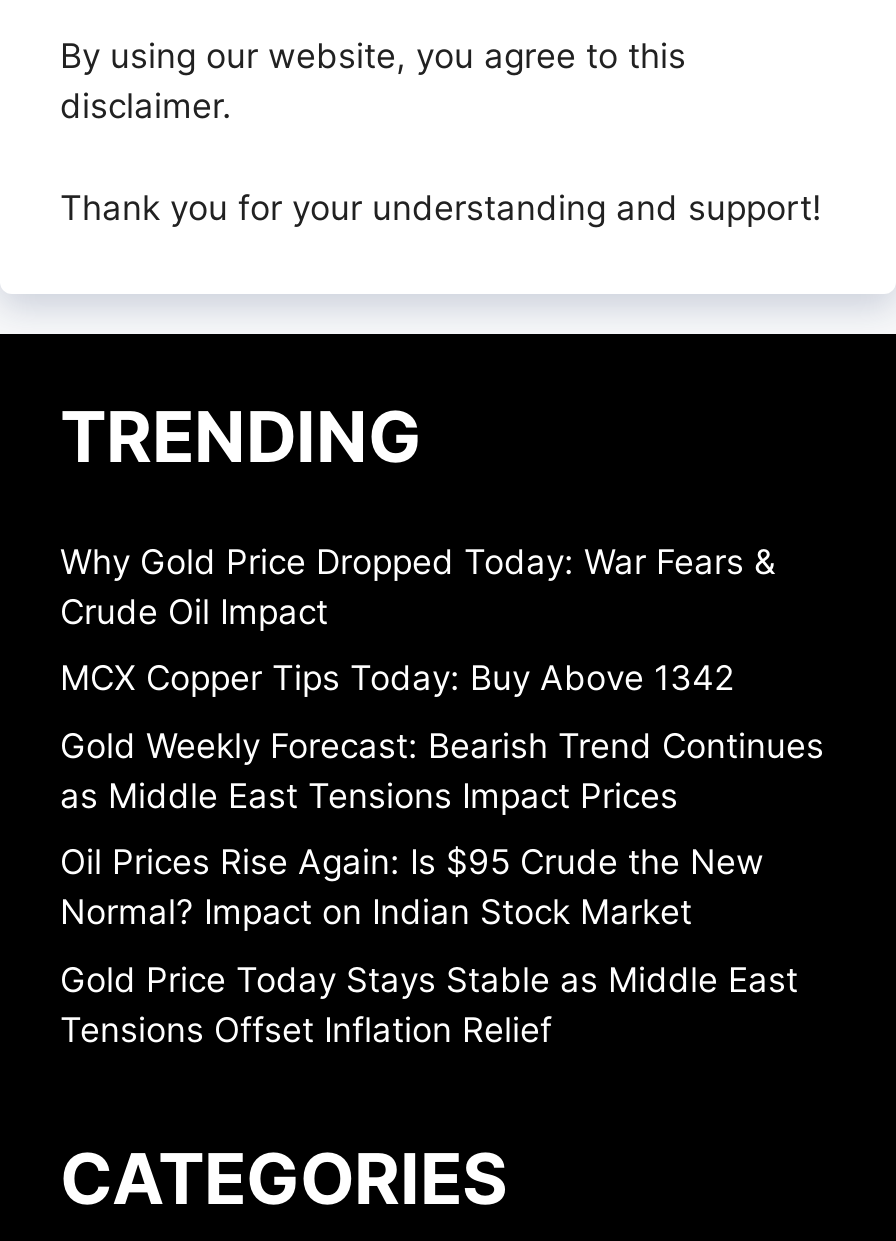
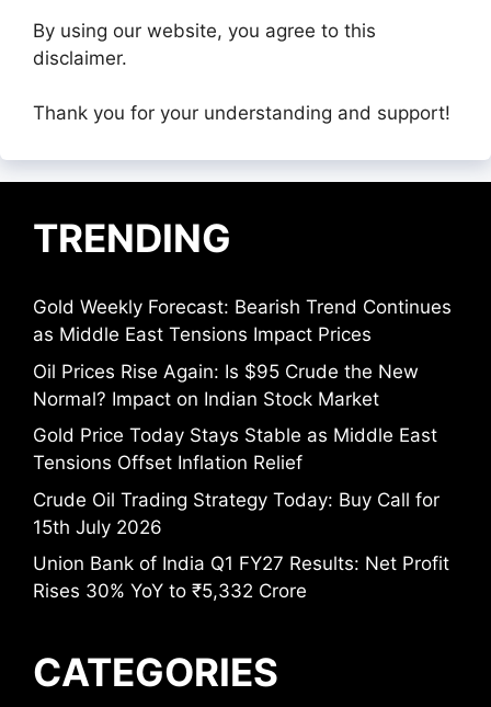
- Why Gold Price Dropped Today: War Fears &
- Crude Oil Impact
- MCX Copper Tips Today: Buy Above 1342

moved up: Gold Weekly Forecast: Bearish Trend Continues | as Middle East Tensions Impact Prices | Oil Prices Rise Again: Is $95 Crude the New | Normal? Impact on Indian Stock Market | Gold Price Today Stays Stable as Middle East | Tensions Offset Inflation Relief

+ Crude Oil Trading Strategy Today: Buy Call for
+ 15th July 2026
+ Union Bank of India Q1 FY27 Results: Net Profit
+ Rises 30% YoY to ₹5,332 Crore
